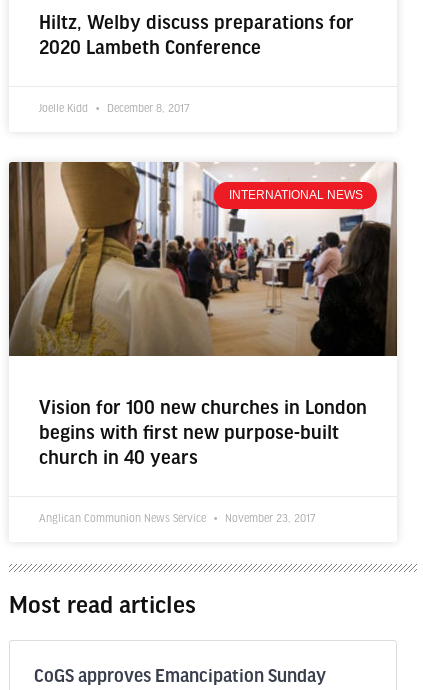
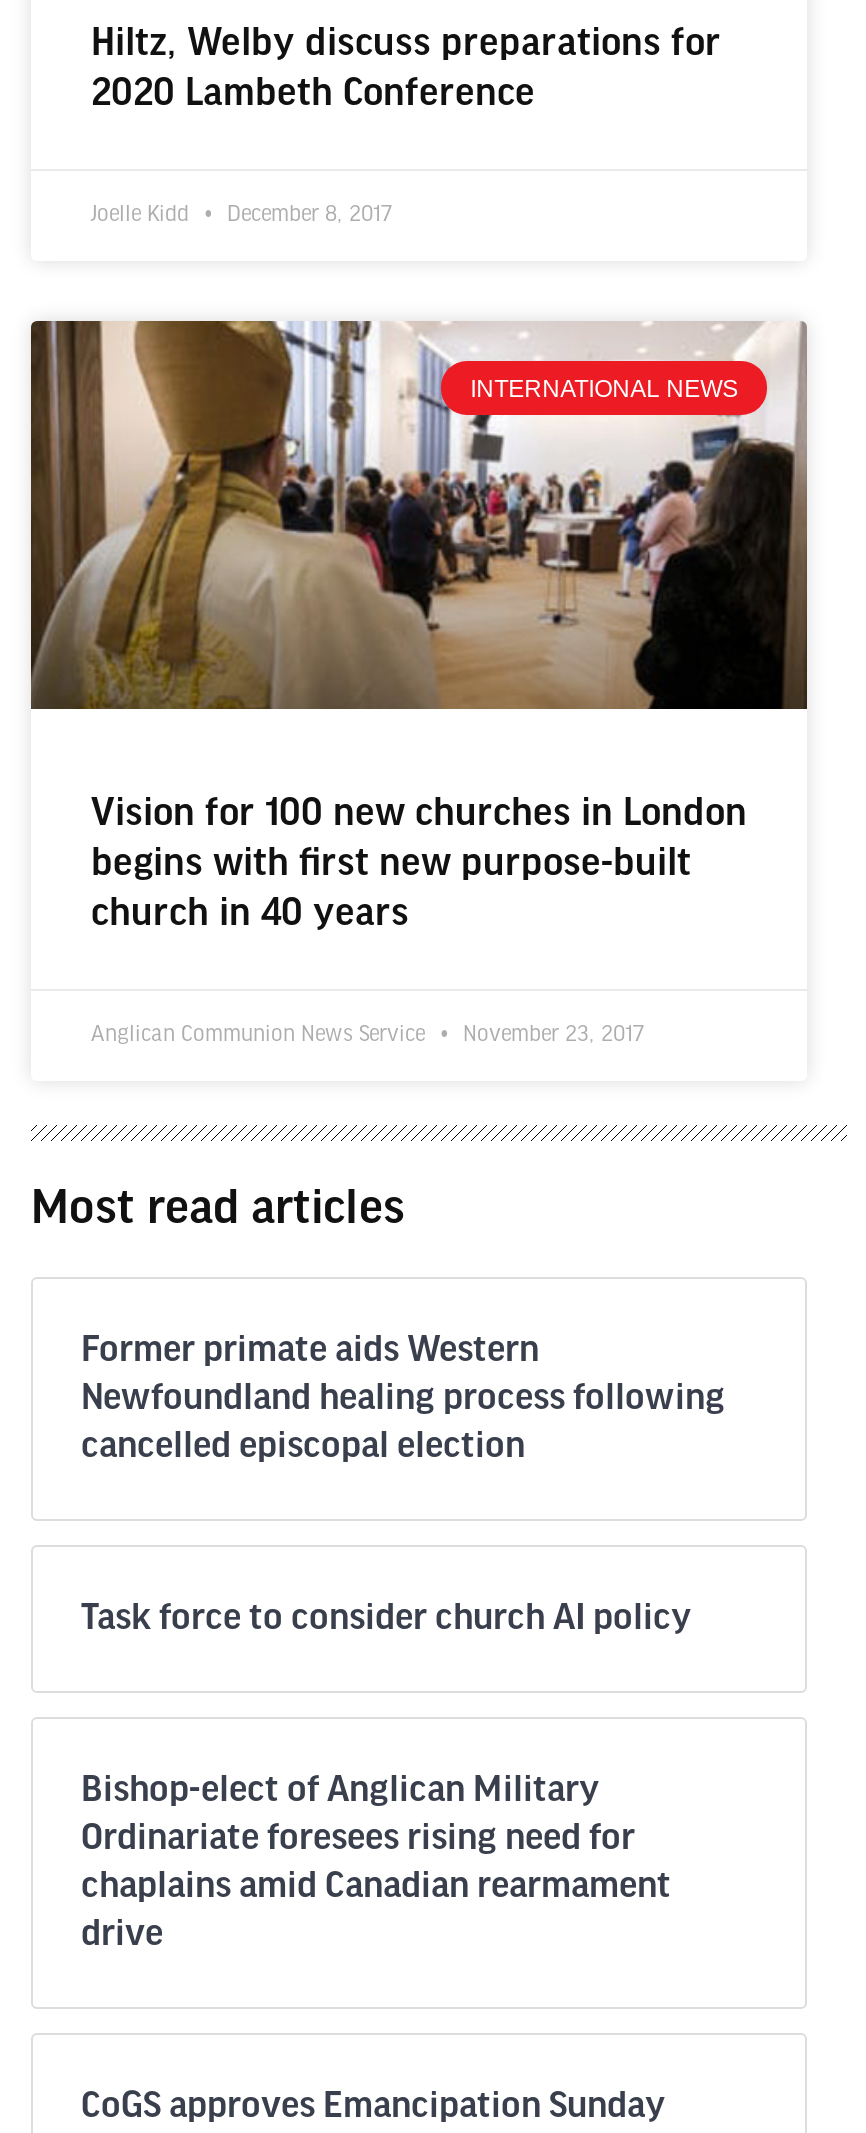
+ Former primate aids Western
+ Newfoundland healing process following
+ cancelled episcopal election

+ Task force to consider church AI policy

+ Bishop-elect of Anglican Military
+ Ordinariate foresees rising need for
+ chaplains amid Canadian rearmament
+ drive
